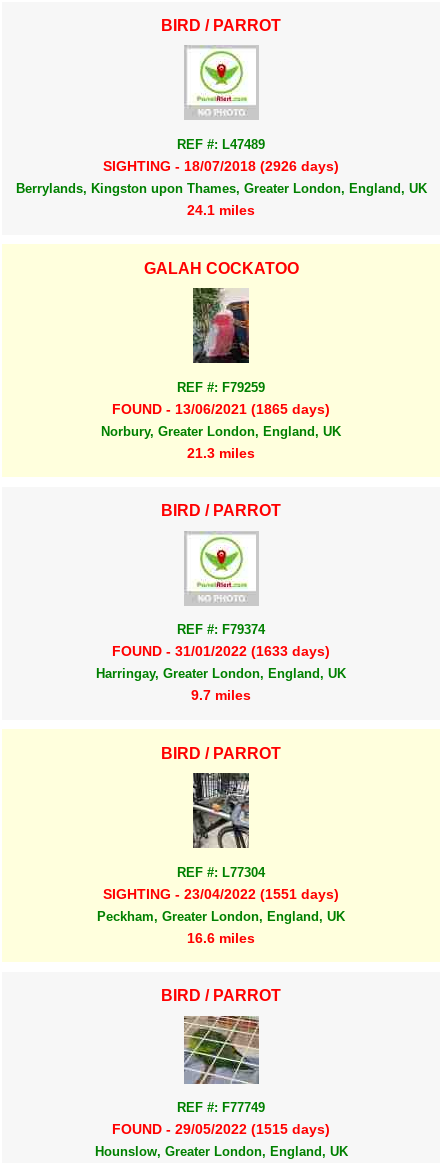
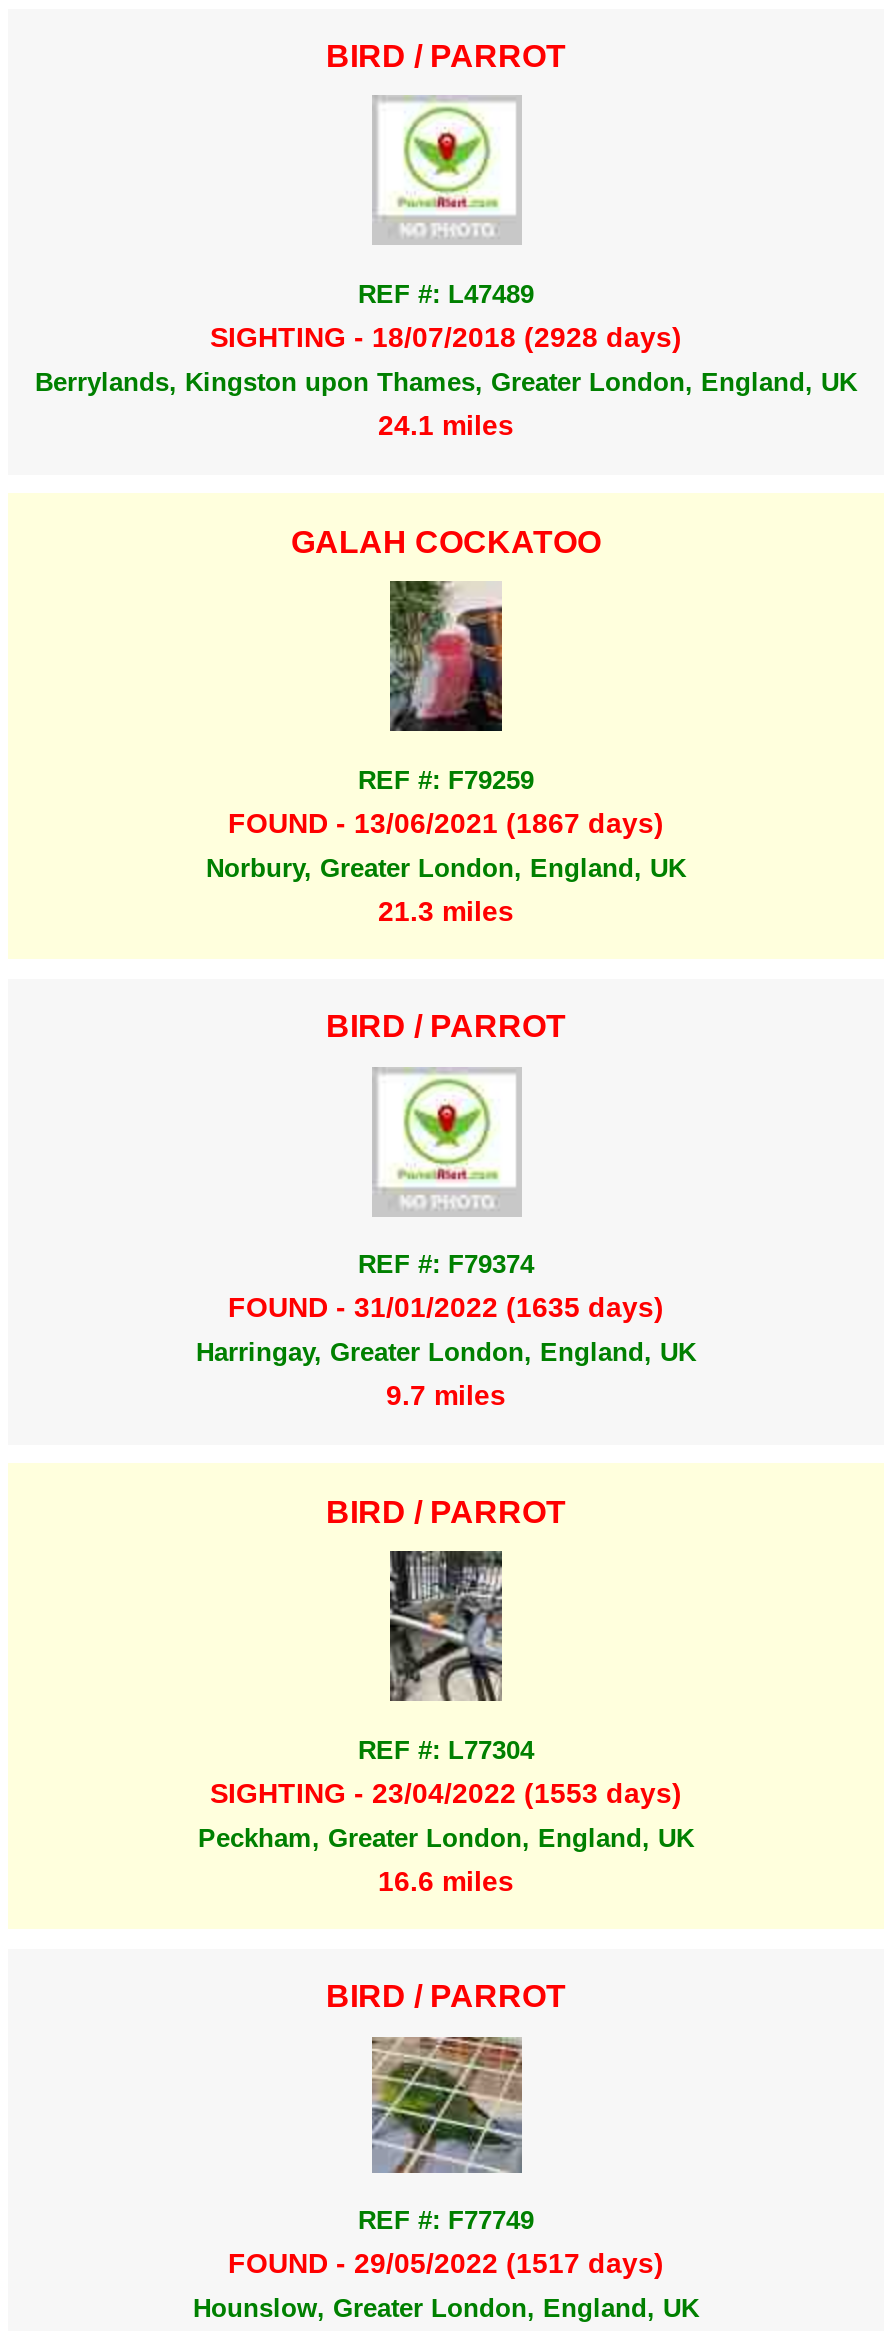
- SIGHTING - 18/07/2018 (2926 days)
+ SIGHTING - 18/07/2018 (2928 days)

- FOUND - 13/06/2021 (1865 days)
+ FOUND - 13/06/2021 (1867 days)

- FOUND - 31/01/2022 (1633 days)
+ FOUND - 31/01/2022 (1635 days)

- SIGHTING - 23/04/2022 (1551 days)
+ SIGHTING - 23/04/2022 (1553 days)

- FOUND - 29/05/2022 (1515 days)
+ FOUND - 29/05/2022 (1517 days)
